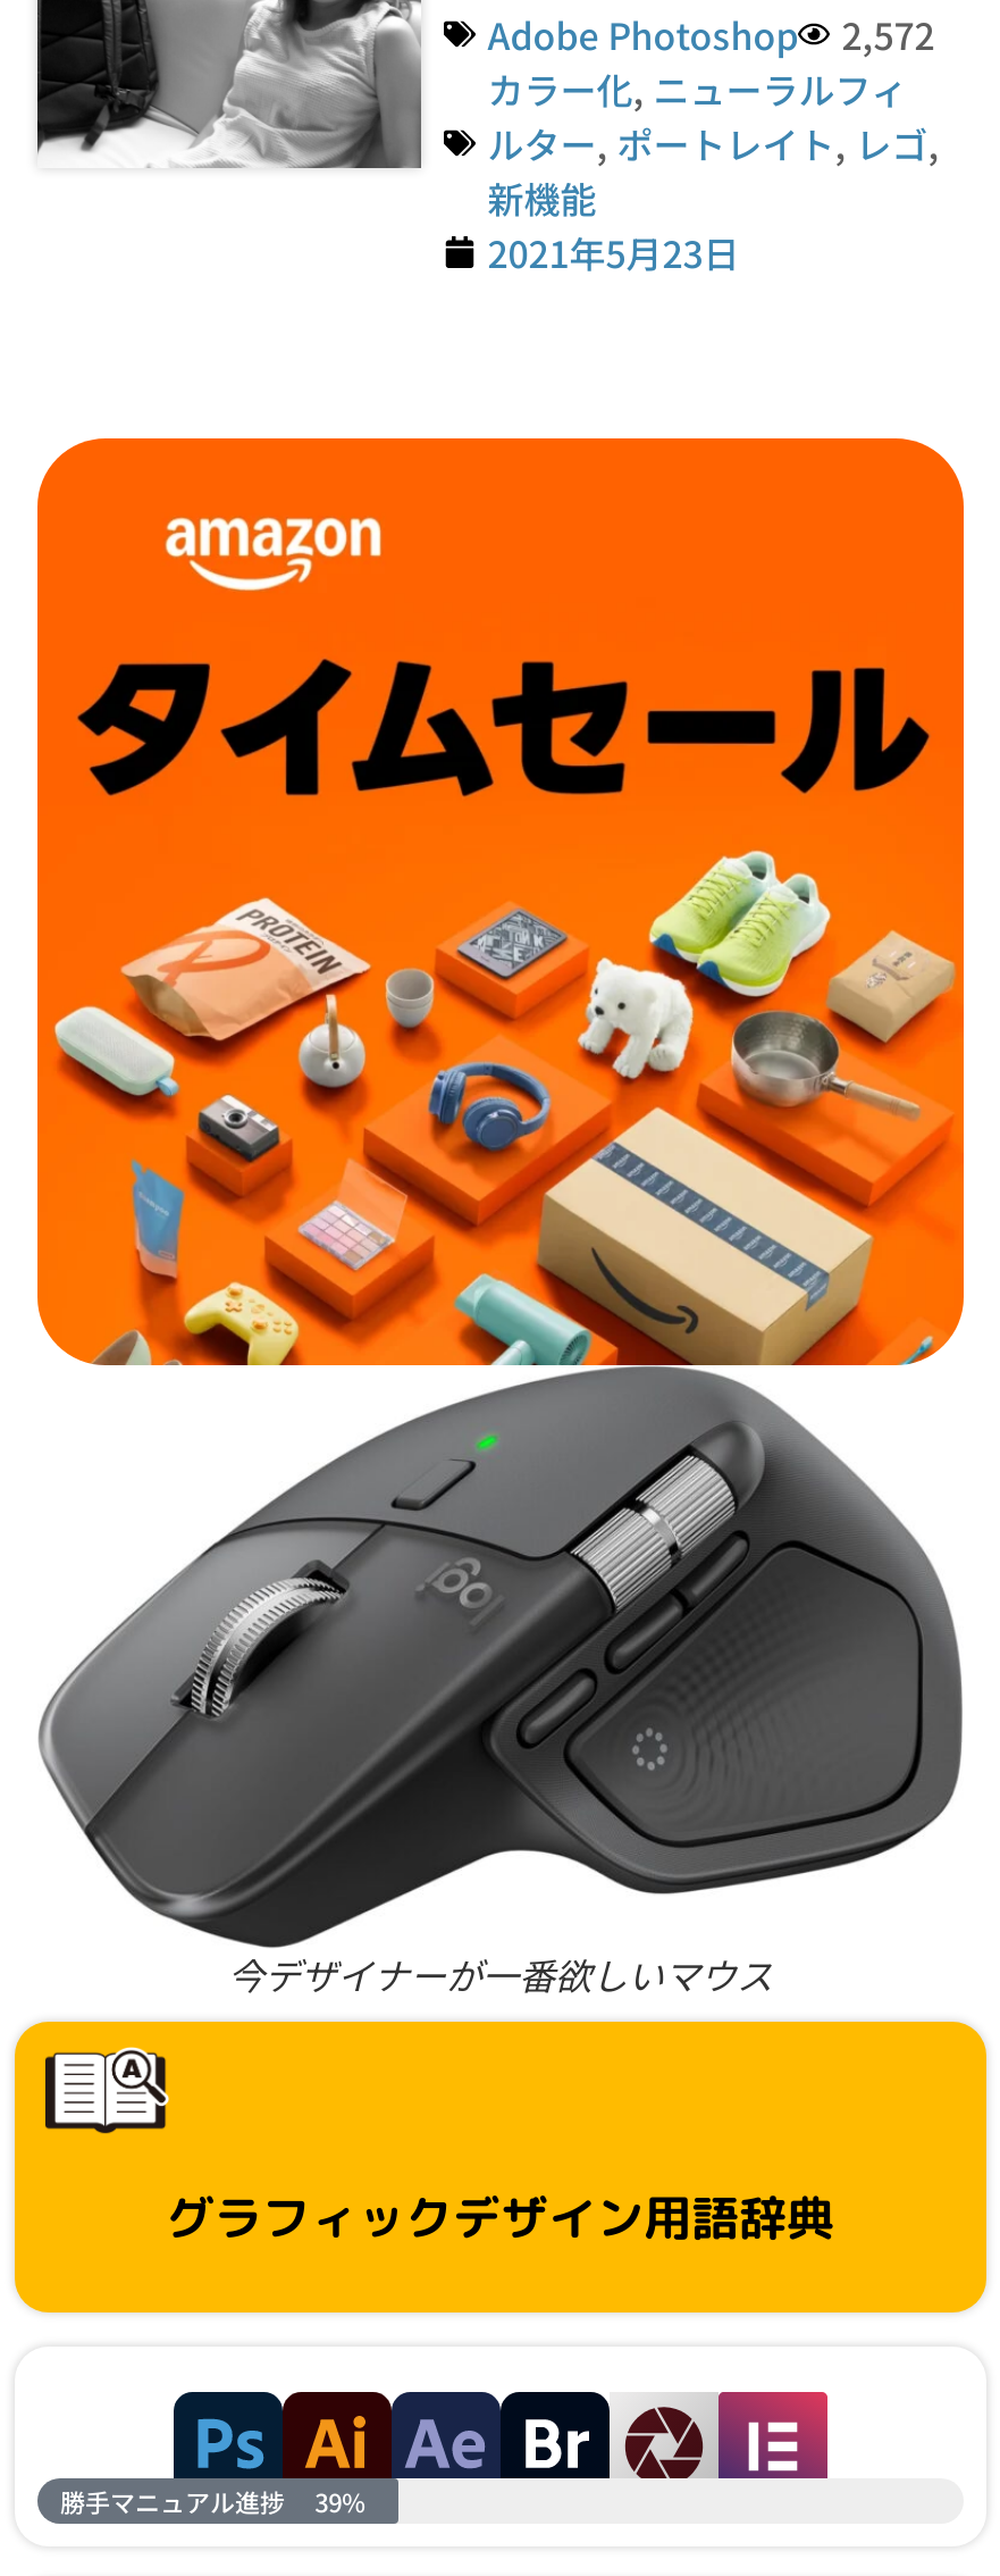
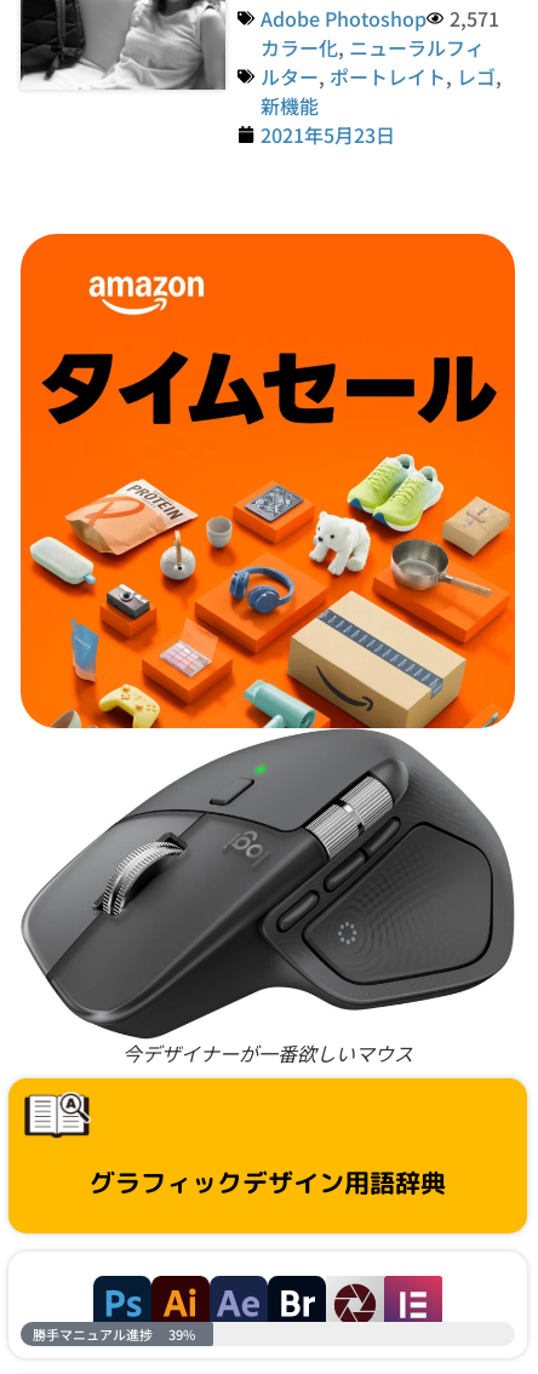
- Adobe Photoshop 2,572
+ Adobe Photoshop 2,571
